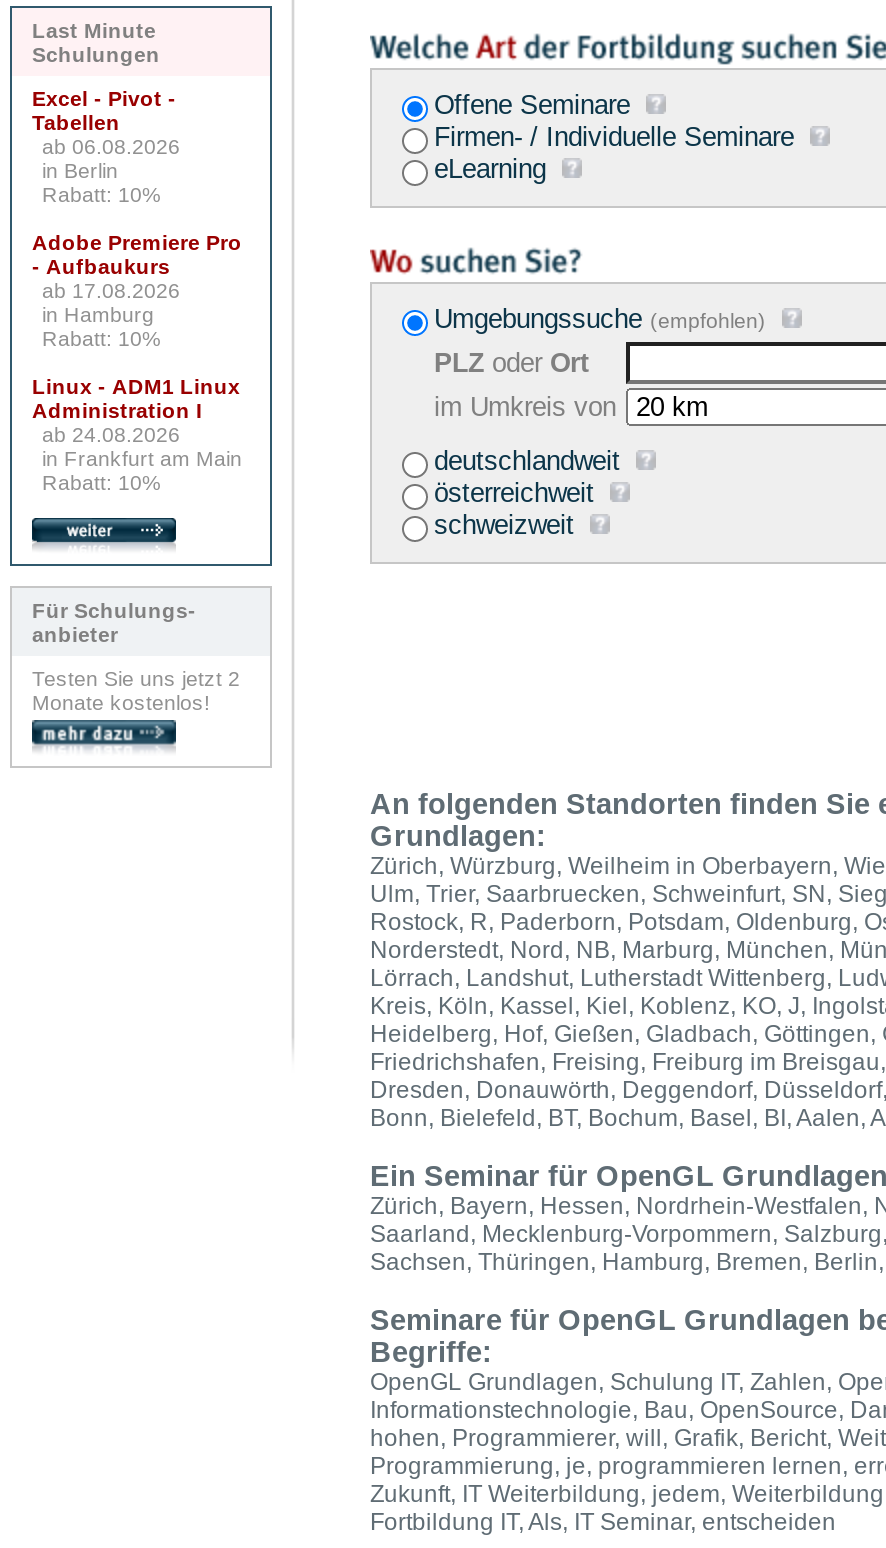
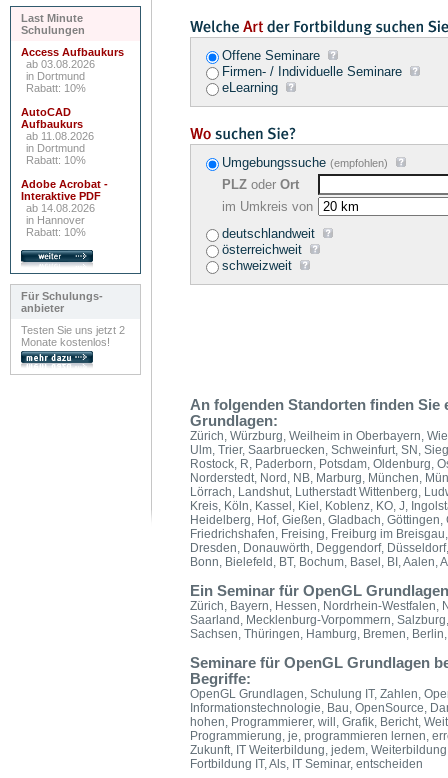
- Excel - Pivot -
- Tabellen
- ab 06.08.2026
- in Berlin
+ Access Aufbaukurs
+ ab 03.08.2026
+ in Dortmund

- Adobe Premiere Pro
- - Aufbaukurs
- ab 17.08.2026
- in Hamburg
+ AutoCAD
+ Aufbaukurs
+ ab 11.08.2026
+ in Dortmund

- Linux - ADM1 Linux
- Administration I
- ab 24.08.2026
- in Frankfurt am Main
+ Adobe Acrobat -
+ Interaktive PDF
+ ab 14.08.2026
+ in Hannover
